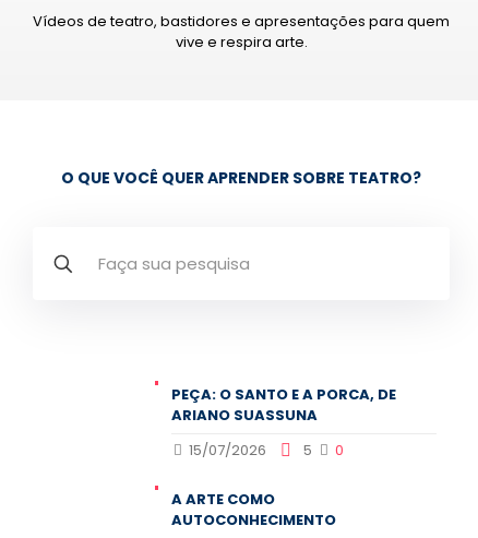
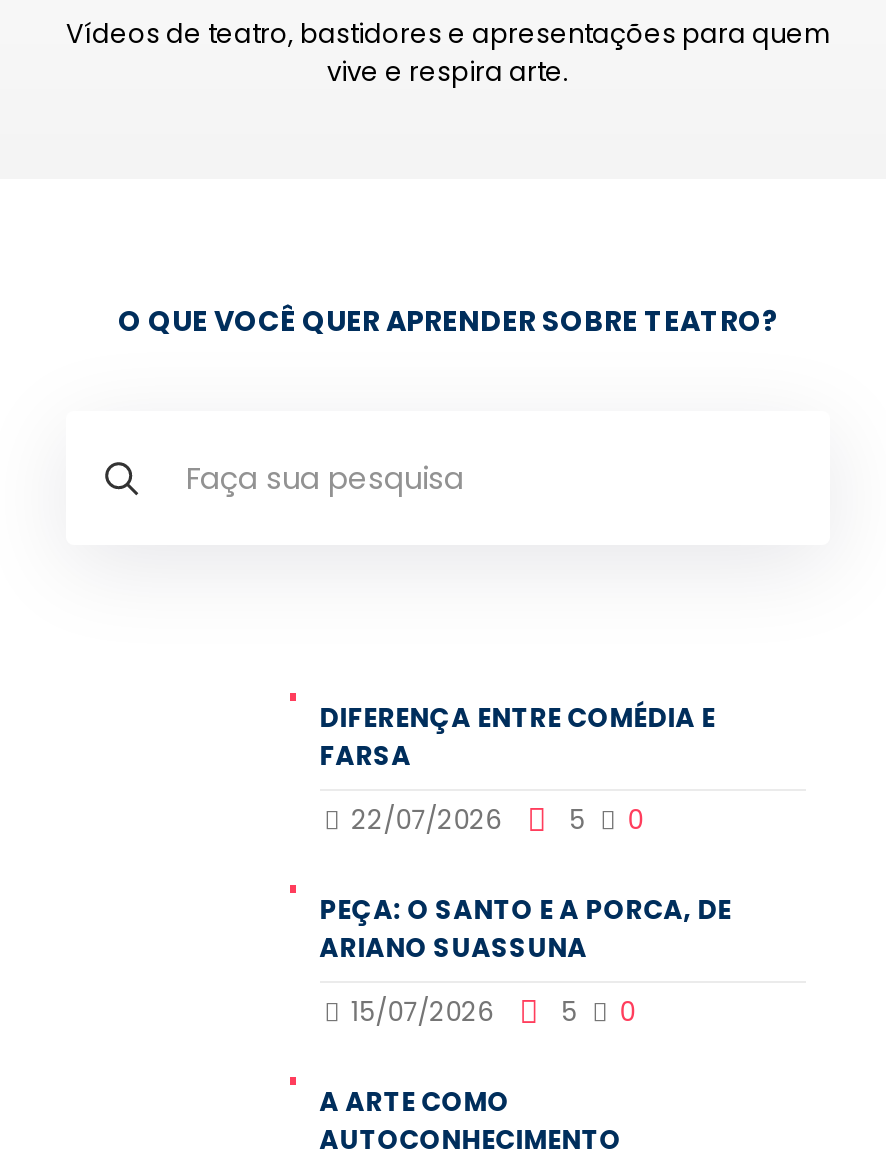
+ DIFERENÇA ENTRE COMÉDIA E
+ FARSA
+ 22/07/2026
+ 0
+ 5
